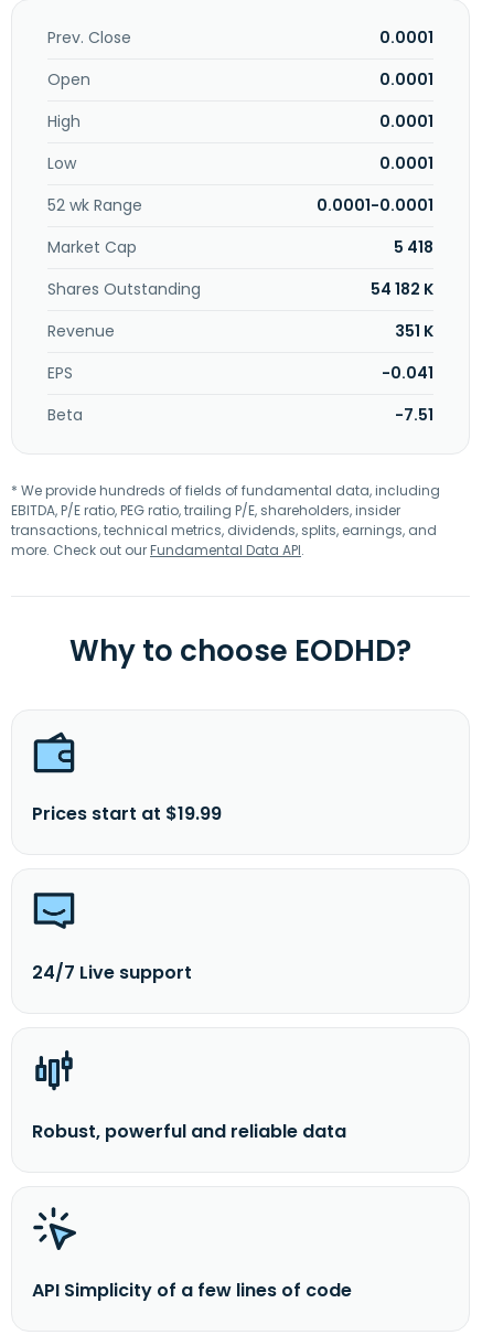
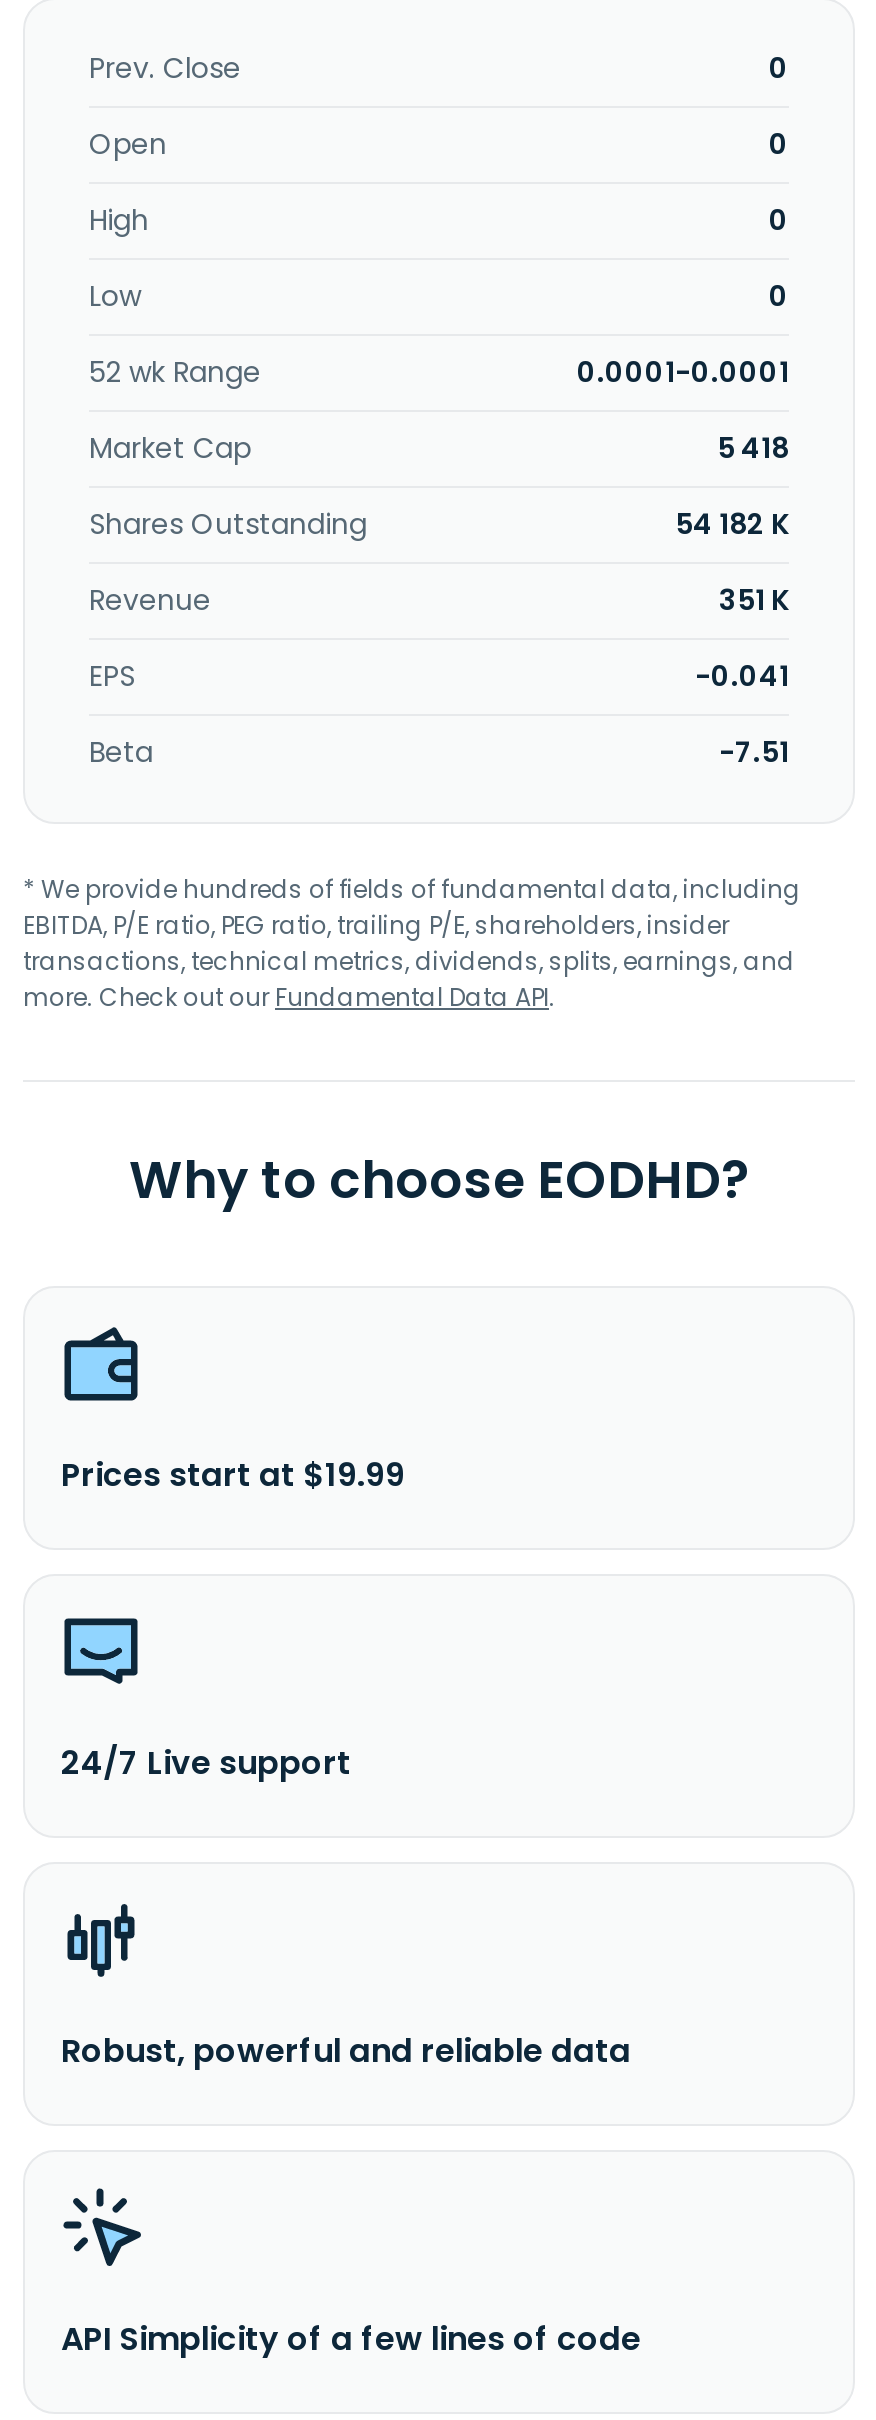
- 0.0001
+ 0

- 0.0001
+ 0

- 0.0001
+ 0

- 0.0001
+ 0
